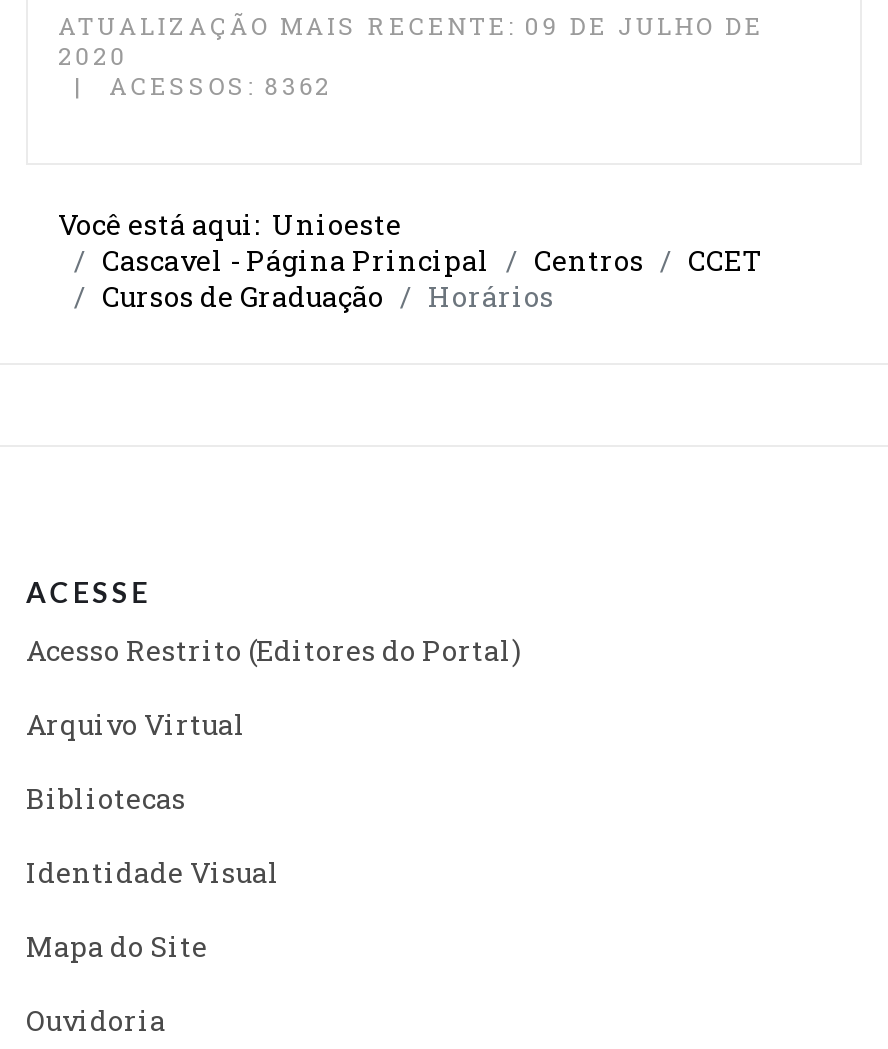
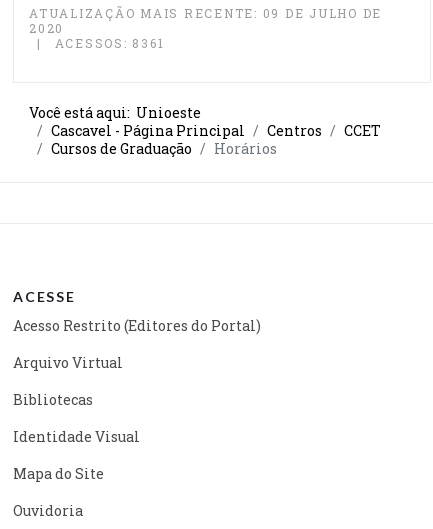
- ACESSOS: 8362
+ ACESSOS: 8361
